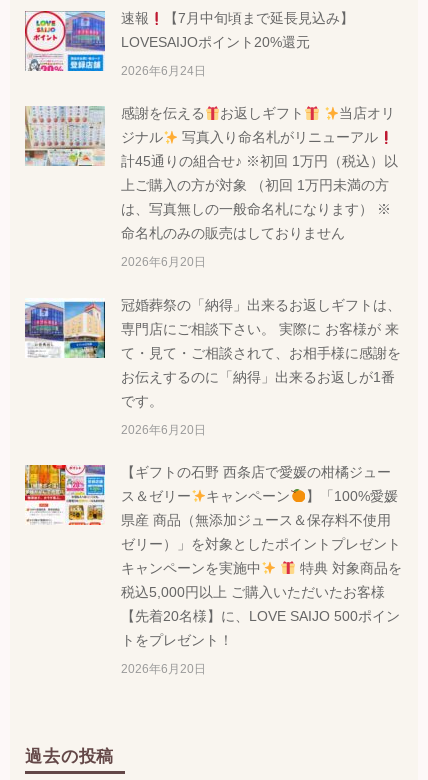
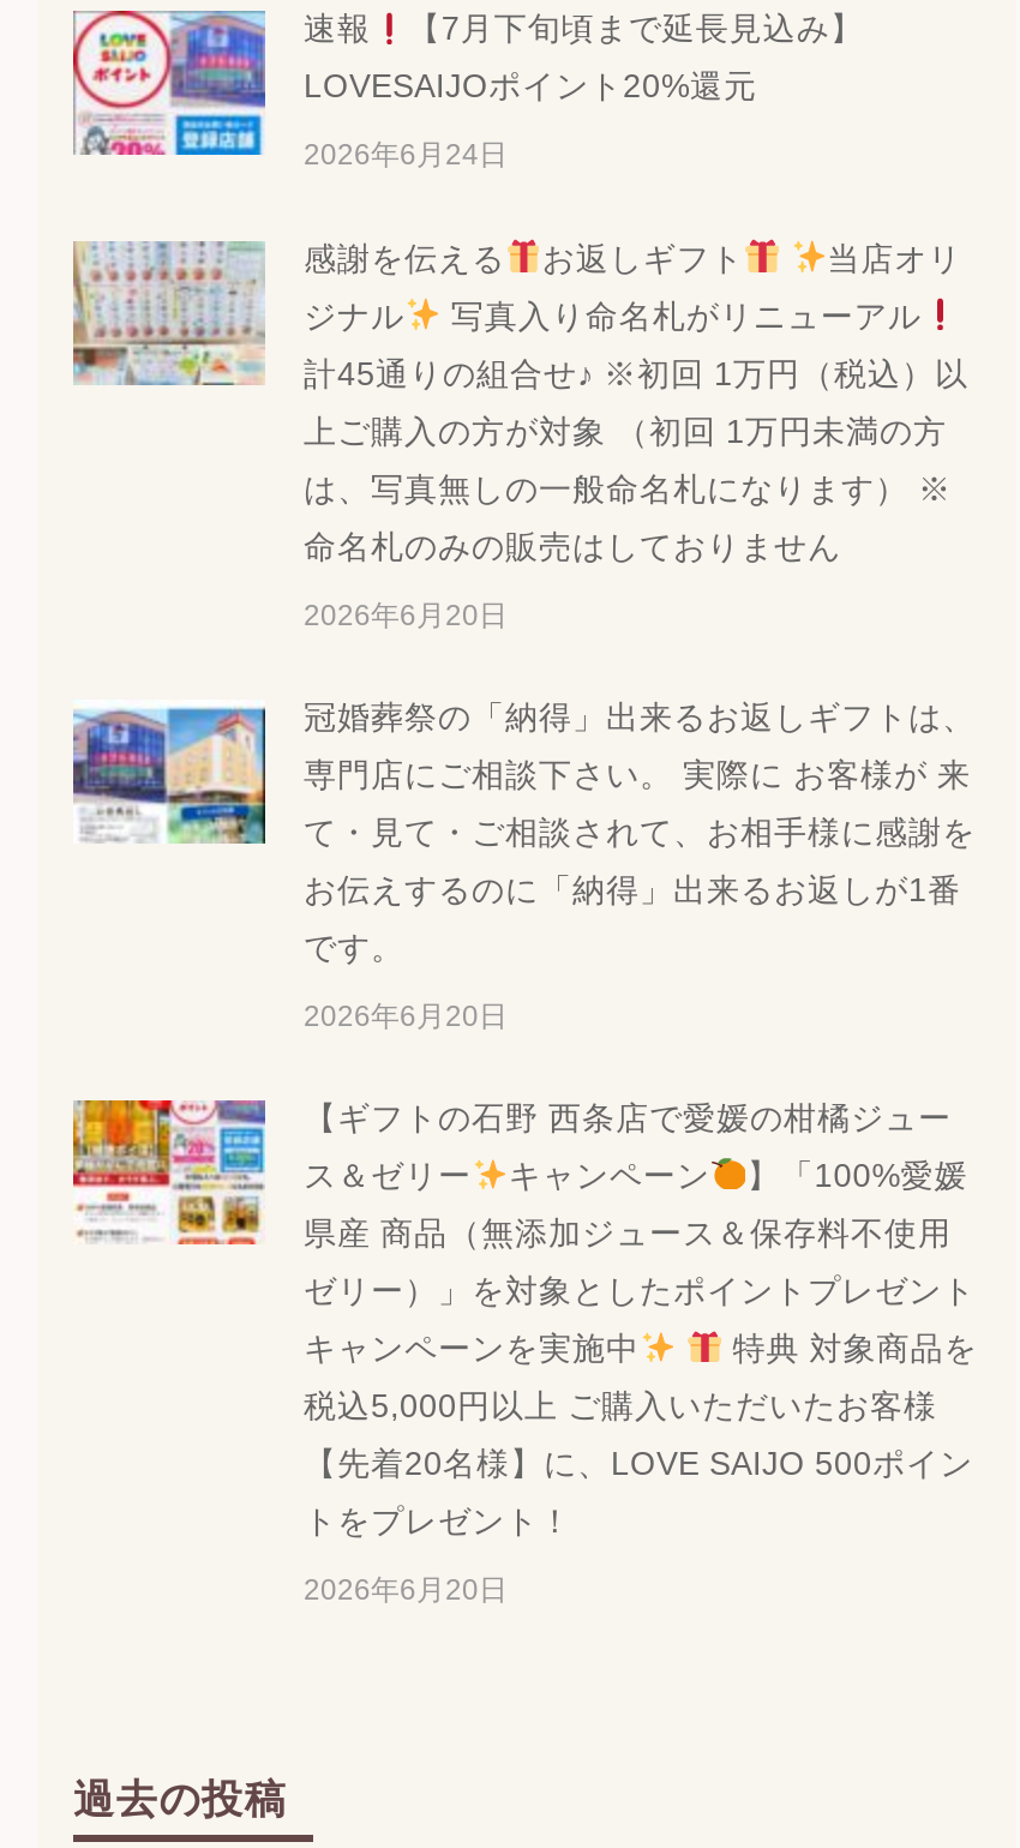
- 【7月中旬頃まで延長見込み】
+ 【7月下旬頃まで延長見込み】
